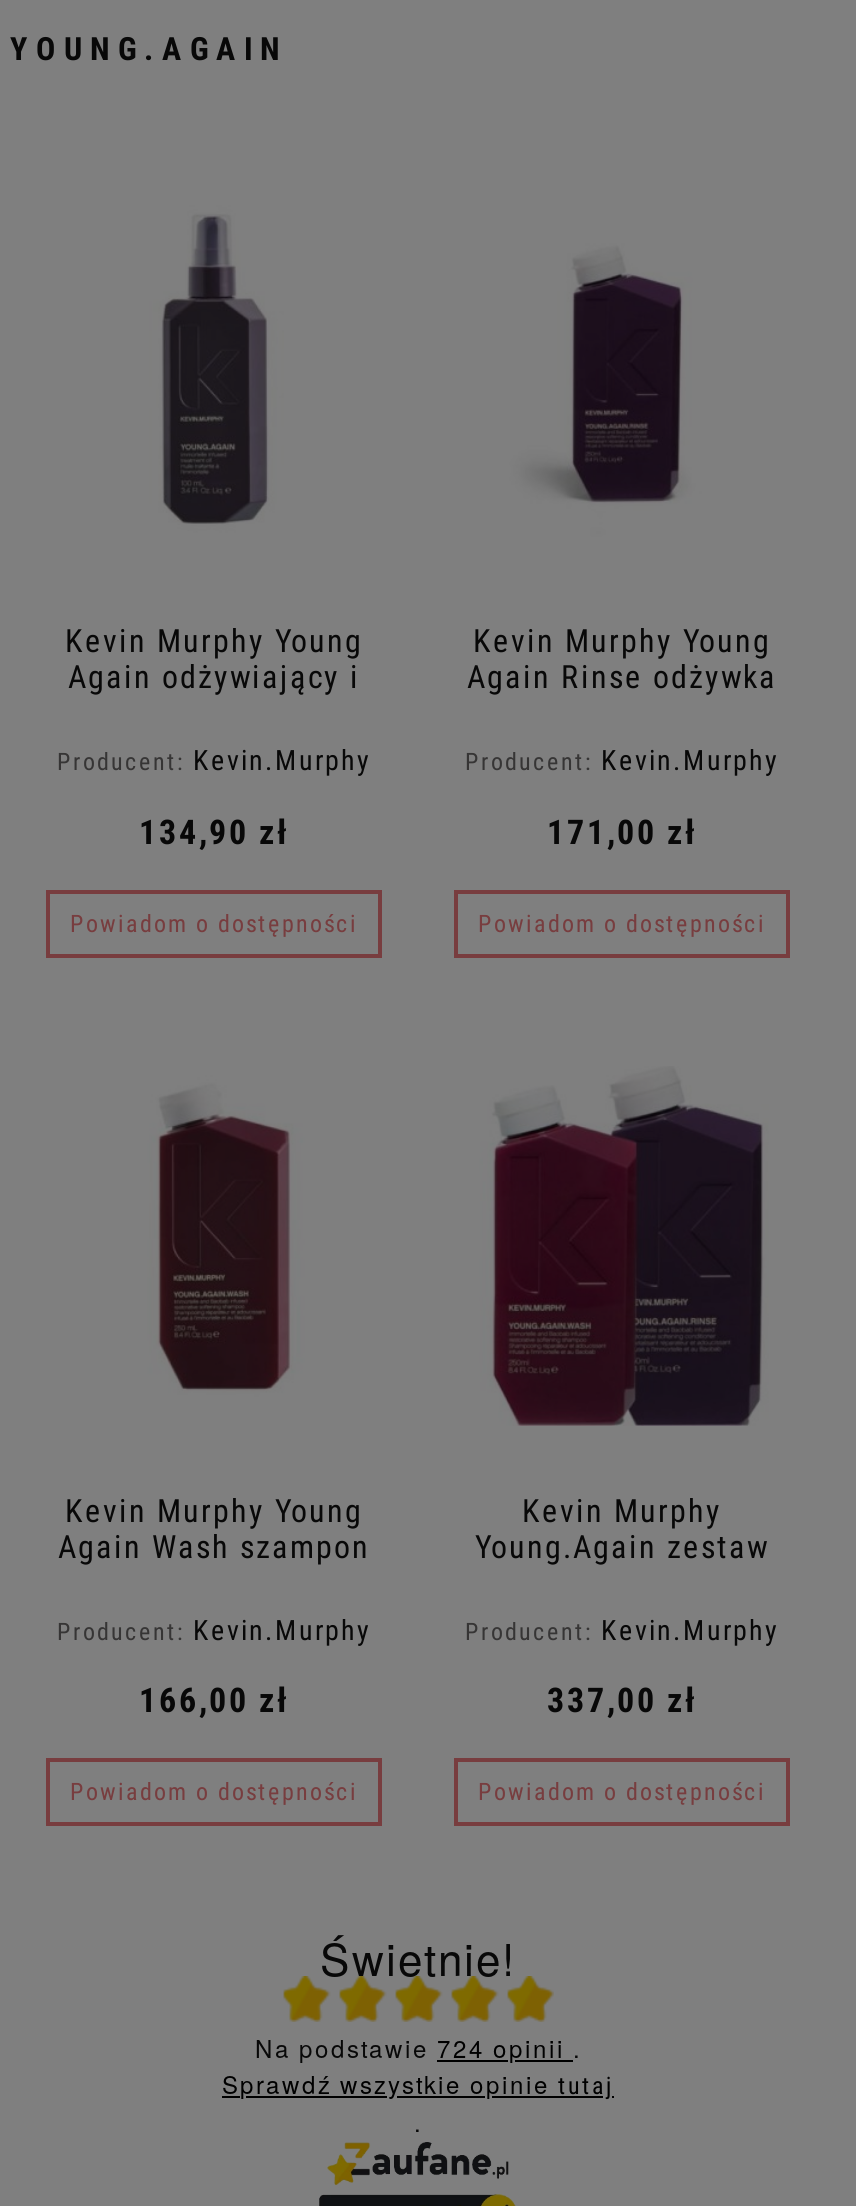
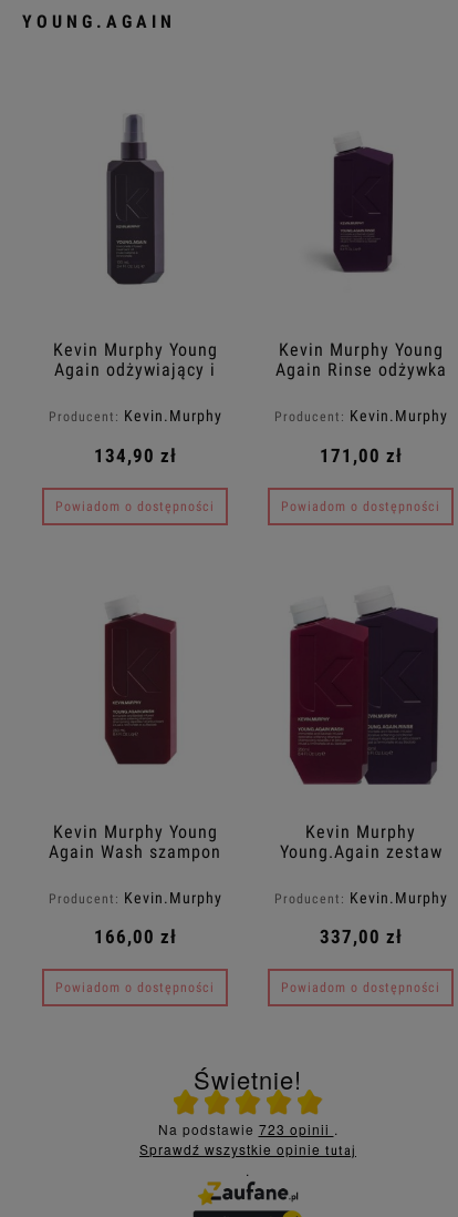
- Na podstawie 724 opinii.
+ Na podstawie 723 opinii.
